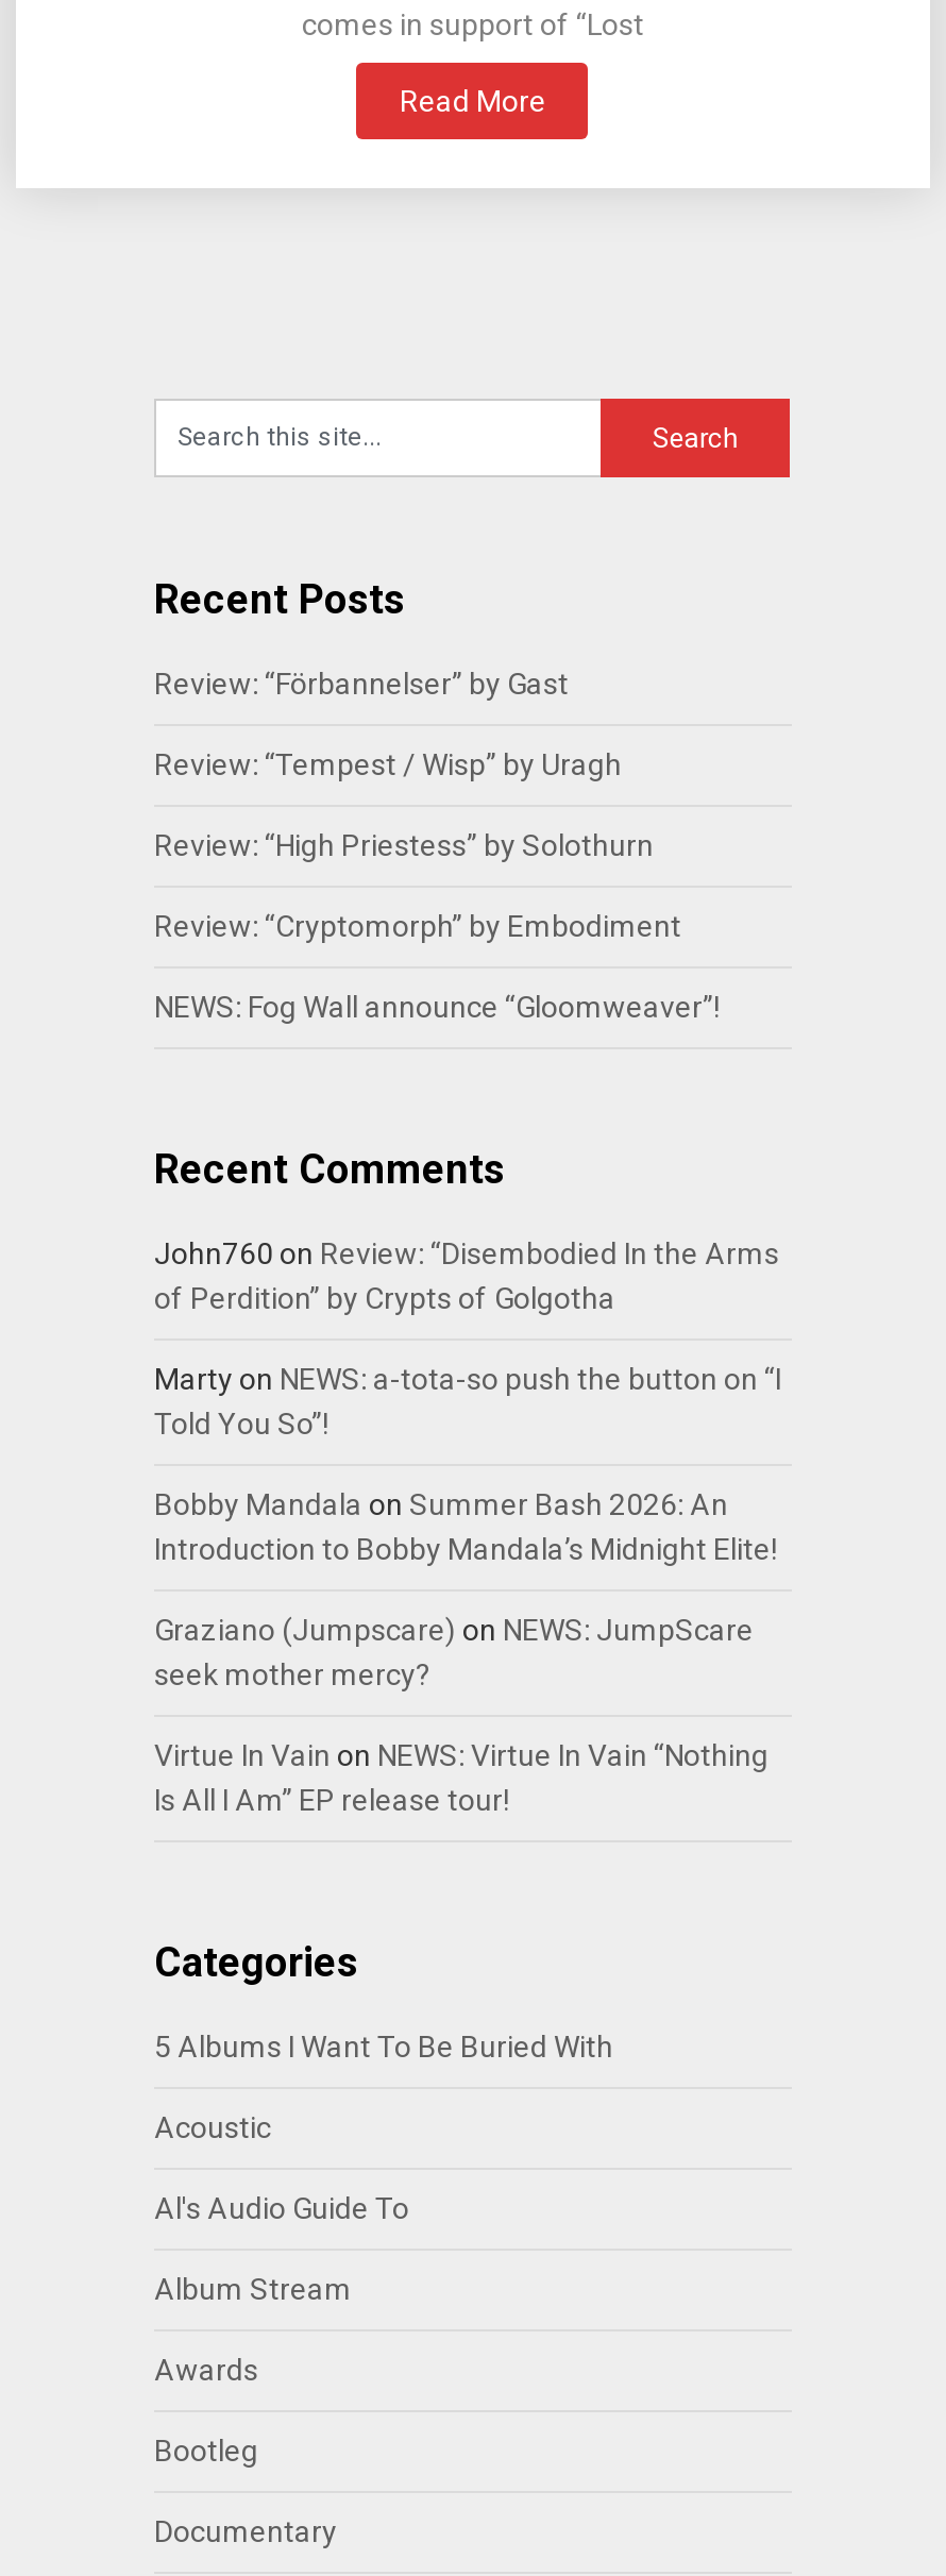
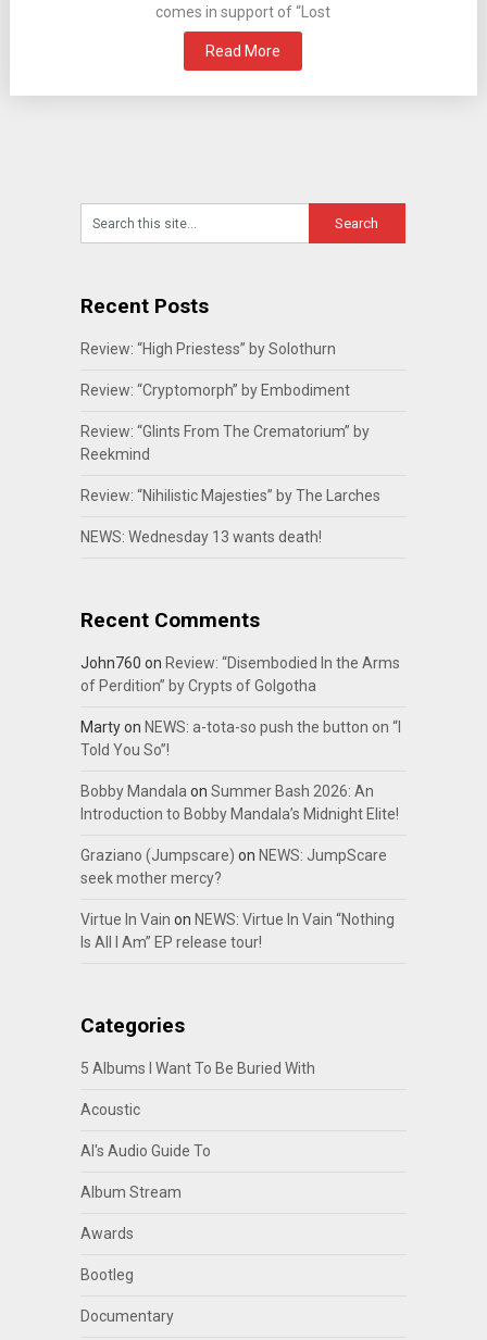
- Review: “Förbannelser” by Gast
- Review: “Tempest / Wisp” by Uragh

moved up: Review: “High Priestess” by Solothurn | Review: “Cryptomorph” by Embodiment

- NEWS: Fog Wall announce “Gloomweaver”!
+ Review: “Glints From The Crematorium” by
+ Reekmind
+ Review: “Nihilistic Majesties” by The Larches
+ NEWS: Wednesday 13 wants death!
